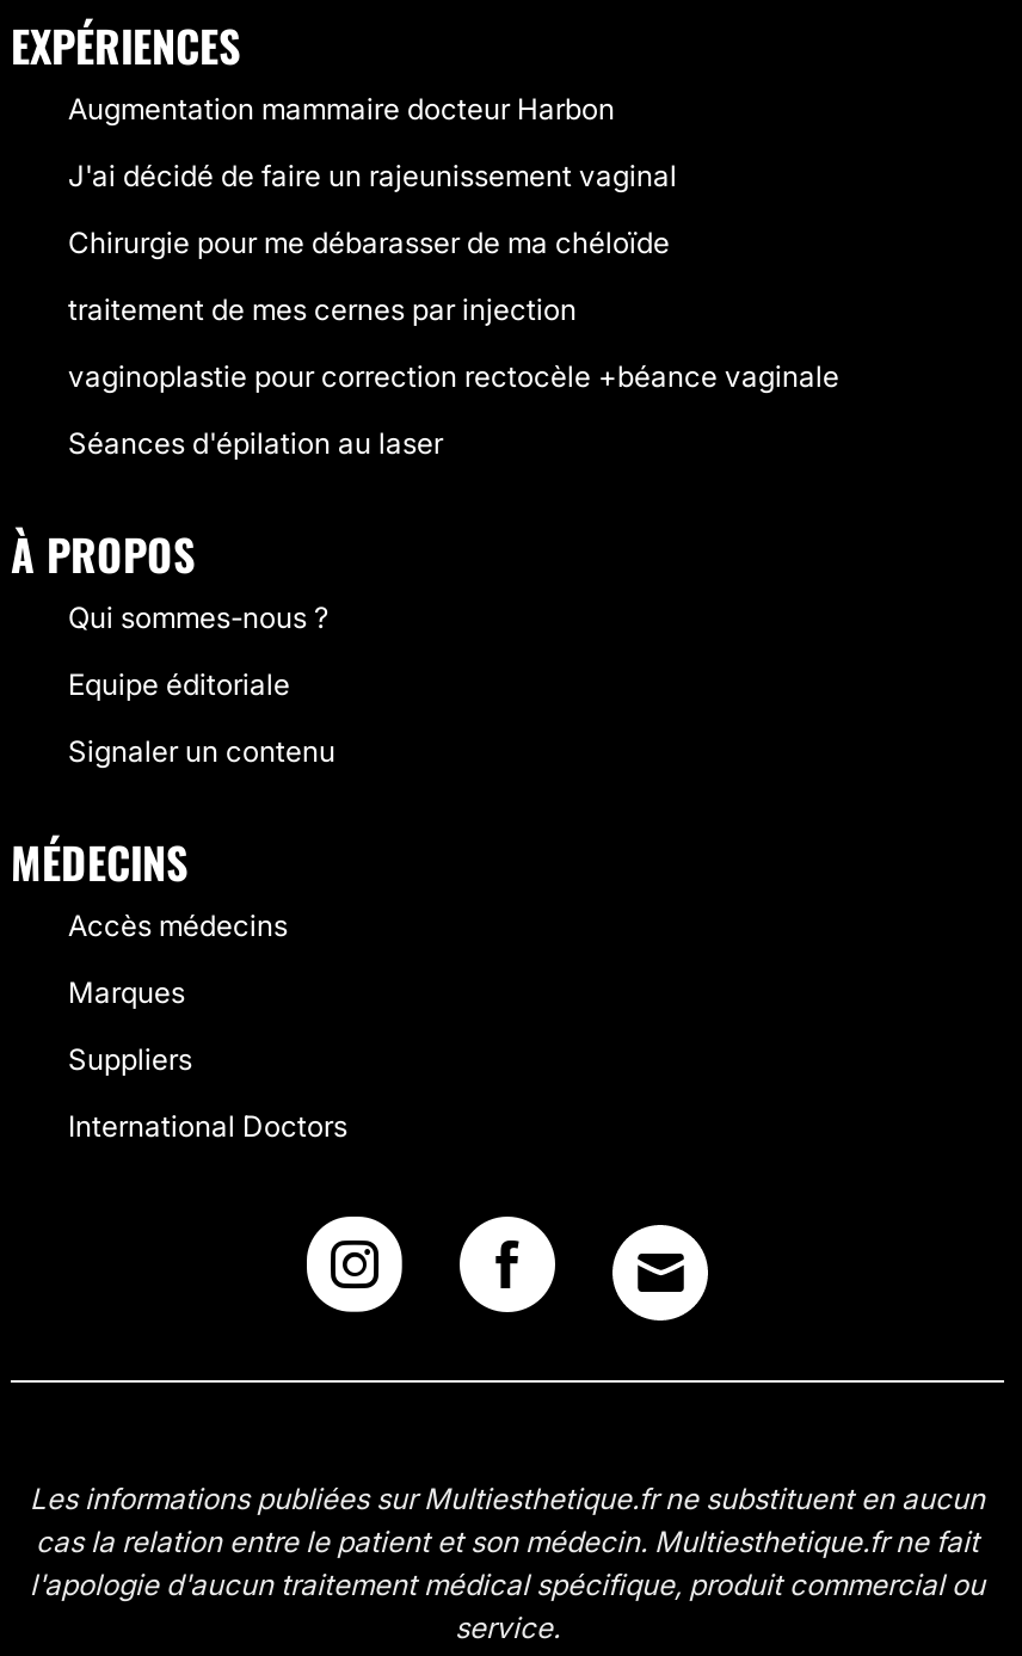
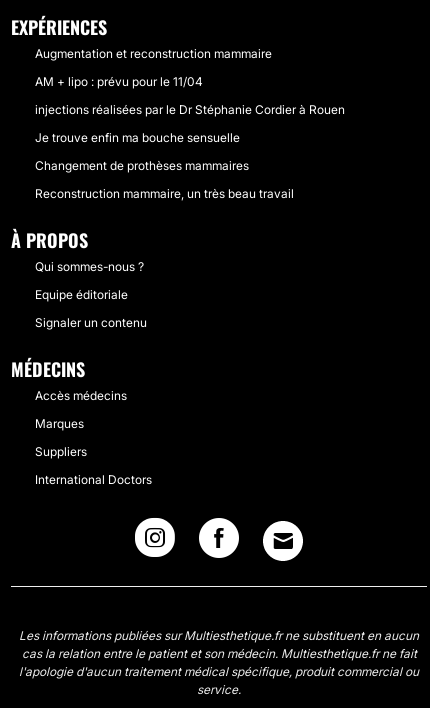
- Augmentation mammaire docteur Harbon
+ Augmentation et reconstruction mammaire

- J'ai décidé de faire un rajeunissement vaginal
+ AM + lipo : prévu pour le 11/04

- Chirurgie pour me débarasser de ma chéloïde
+ injections réalisées par le Dr Stéphanie Cordier à Rouen

- traitement de mes cernes par injection
+ Je trouve enfin ma bouche sensuelle

- vaginoplastie pour correction rectocèle +béance vaginale
+ Changement de prothèses mammaires

- Séances d'épilation au laser
+ Reconstruction mammaire, un très beau travail
